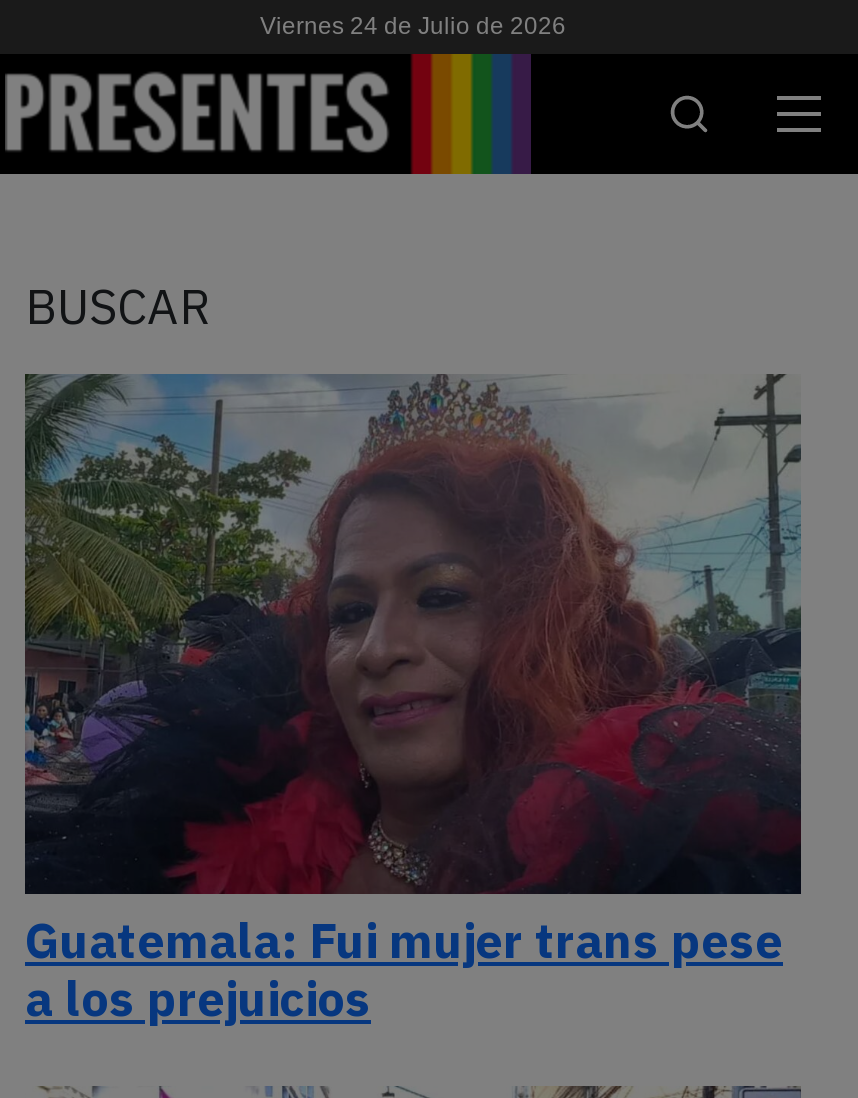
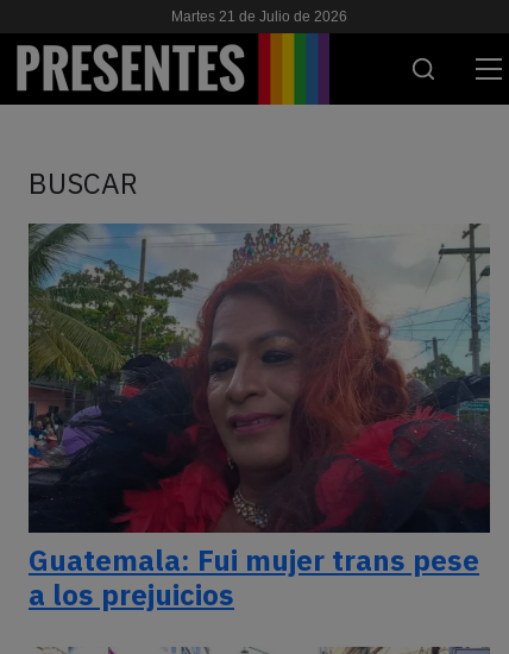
- Viernes 24 de Julio de 2026
+ Martes 21 de Julio de 2026
